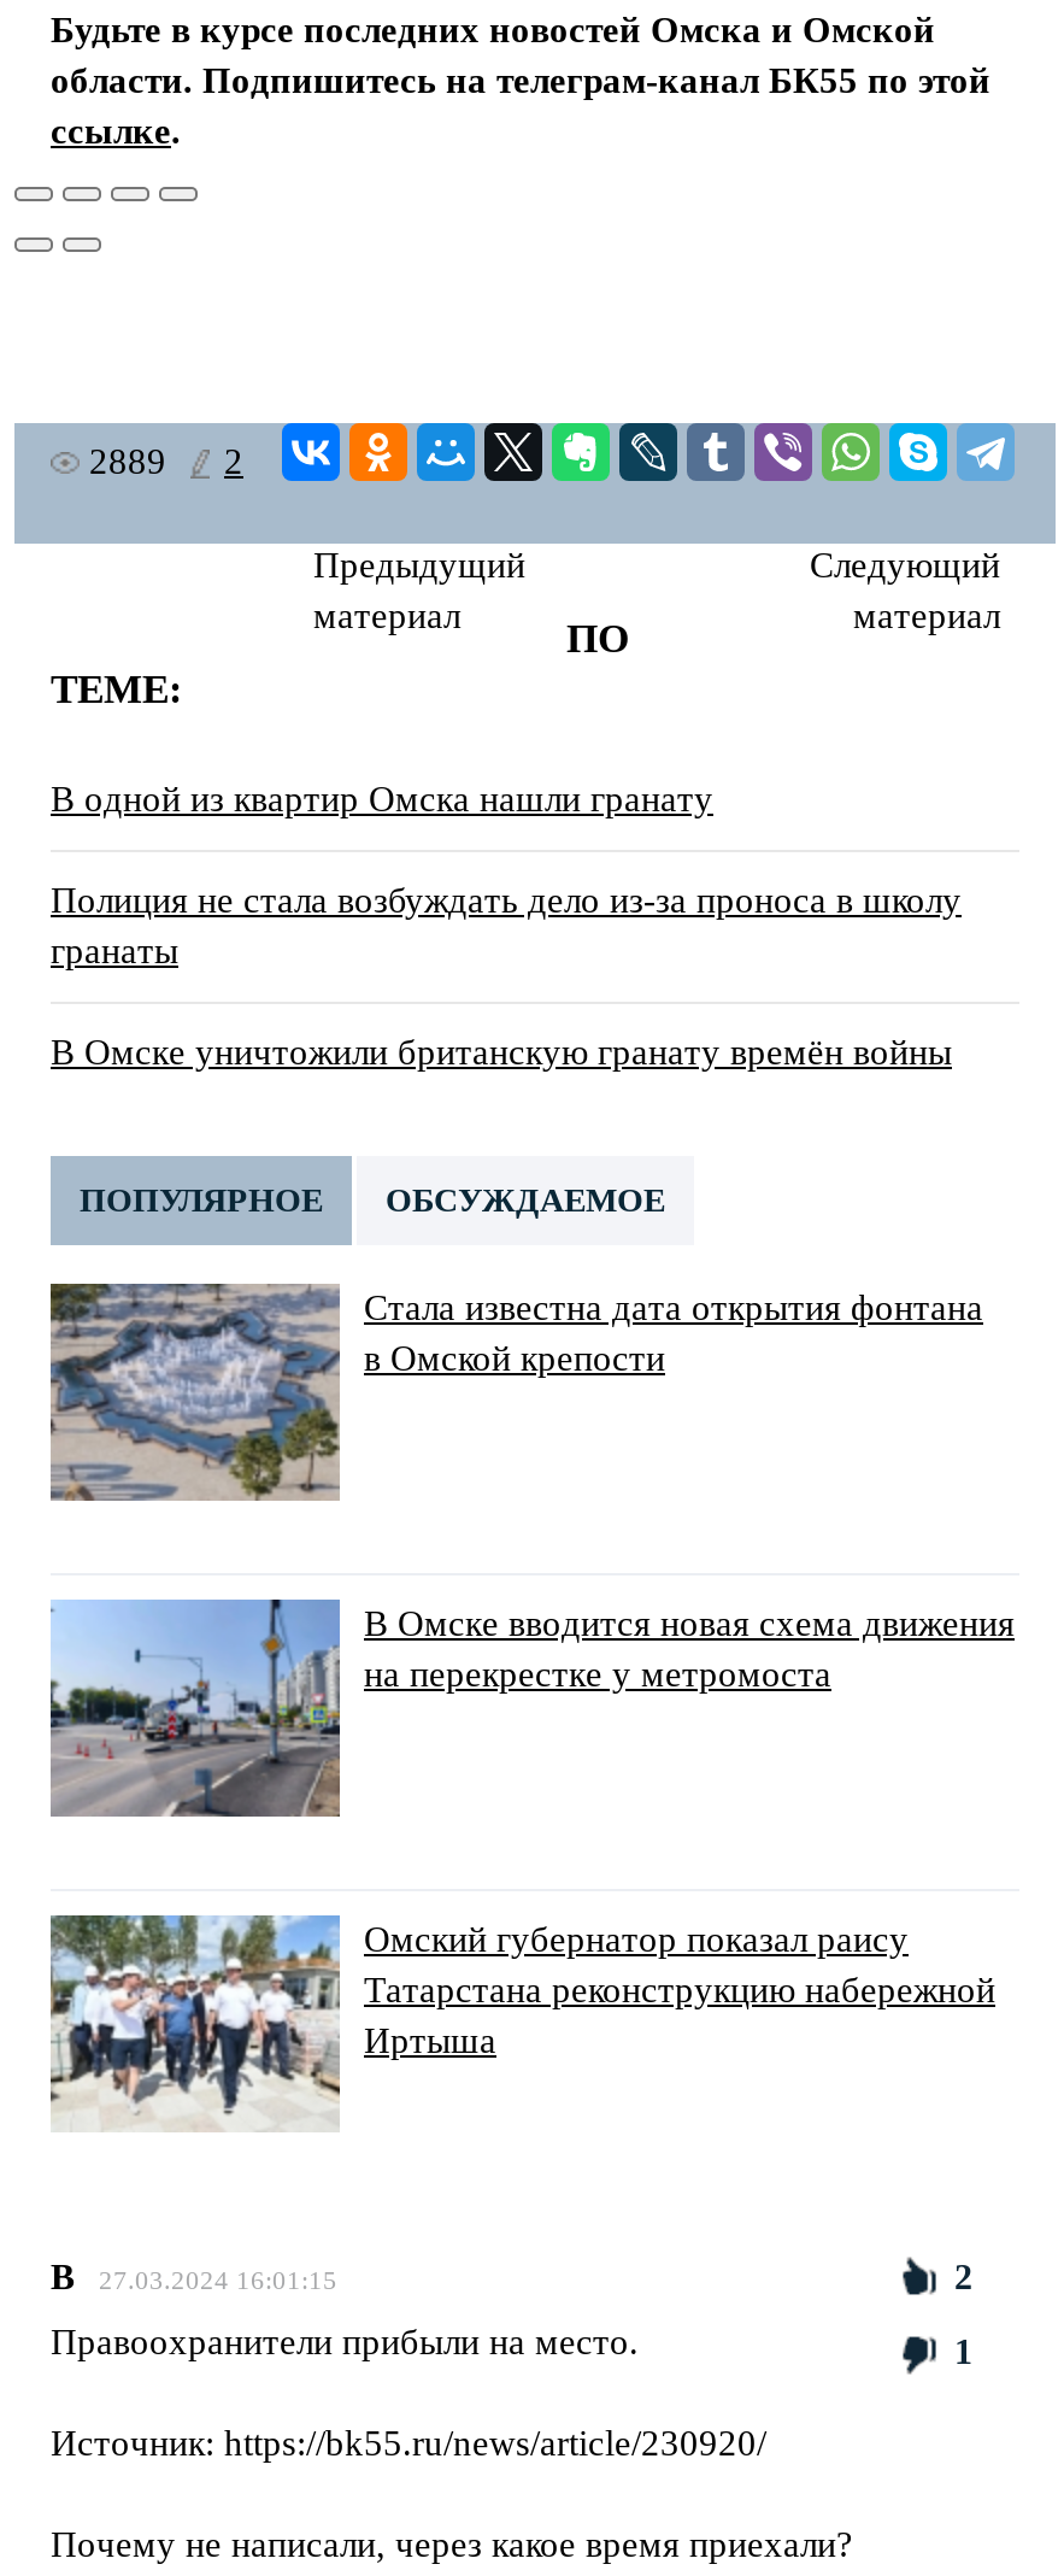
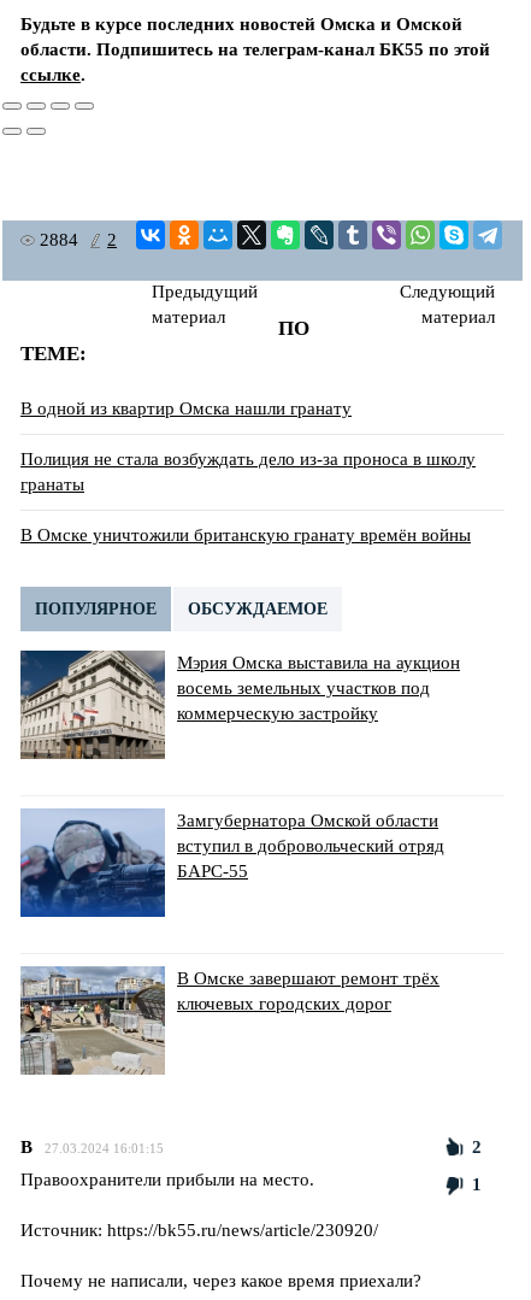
- 2889 2
+ 2884 2

- [image]
- Стала известна дата открытия фонтана
- в Омской крепости
+ [image]
+ Мэрия Омска выставила на аукцион
+ восемь земельных участков под
+ коммерческую застройку

- [image]
- В Омске вводится новая схема движения
- на перекрестке у метромоста
+ [image]
+ Замгубернатора Омской области
+ вступил в добровольческий отряд
+ БАРС-55

- [image]
- Омский губернатор показал раису
- Татарстана реконструкцию набережной
- Иртыша
+ [image]
+ В Омске завершают ремонт трёх
+ ключевых городских дорог
